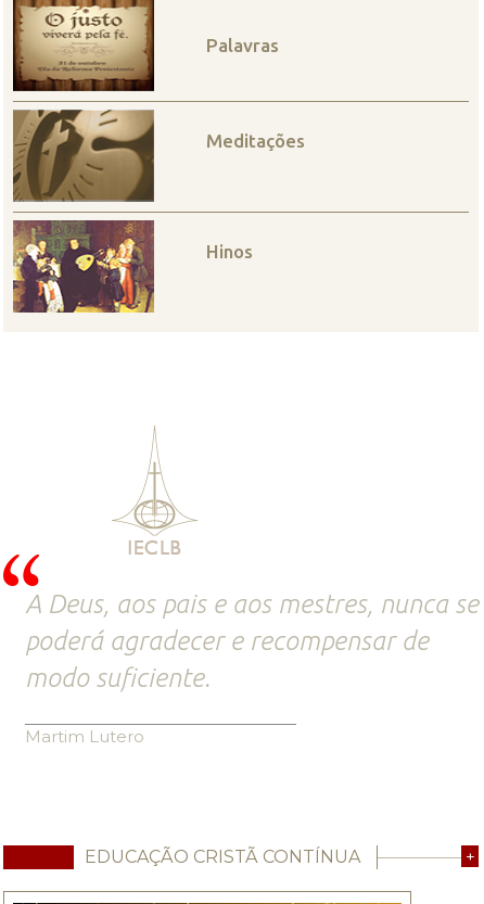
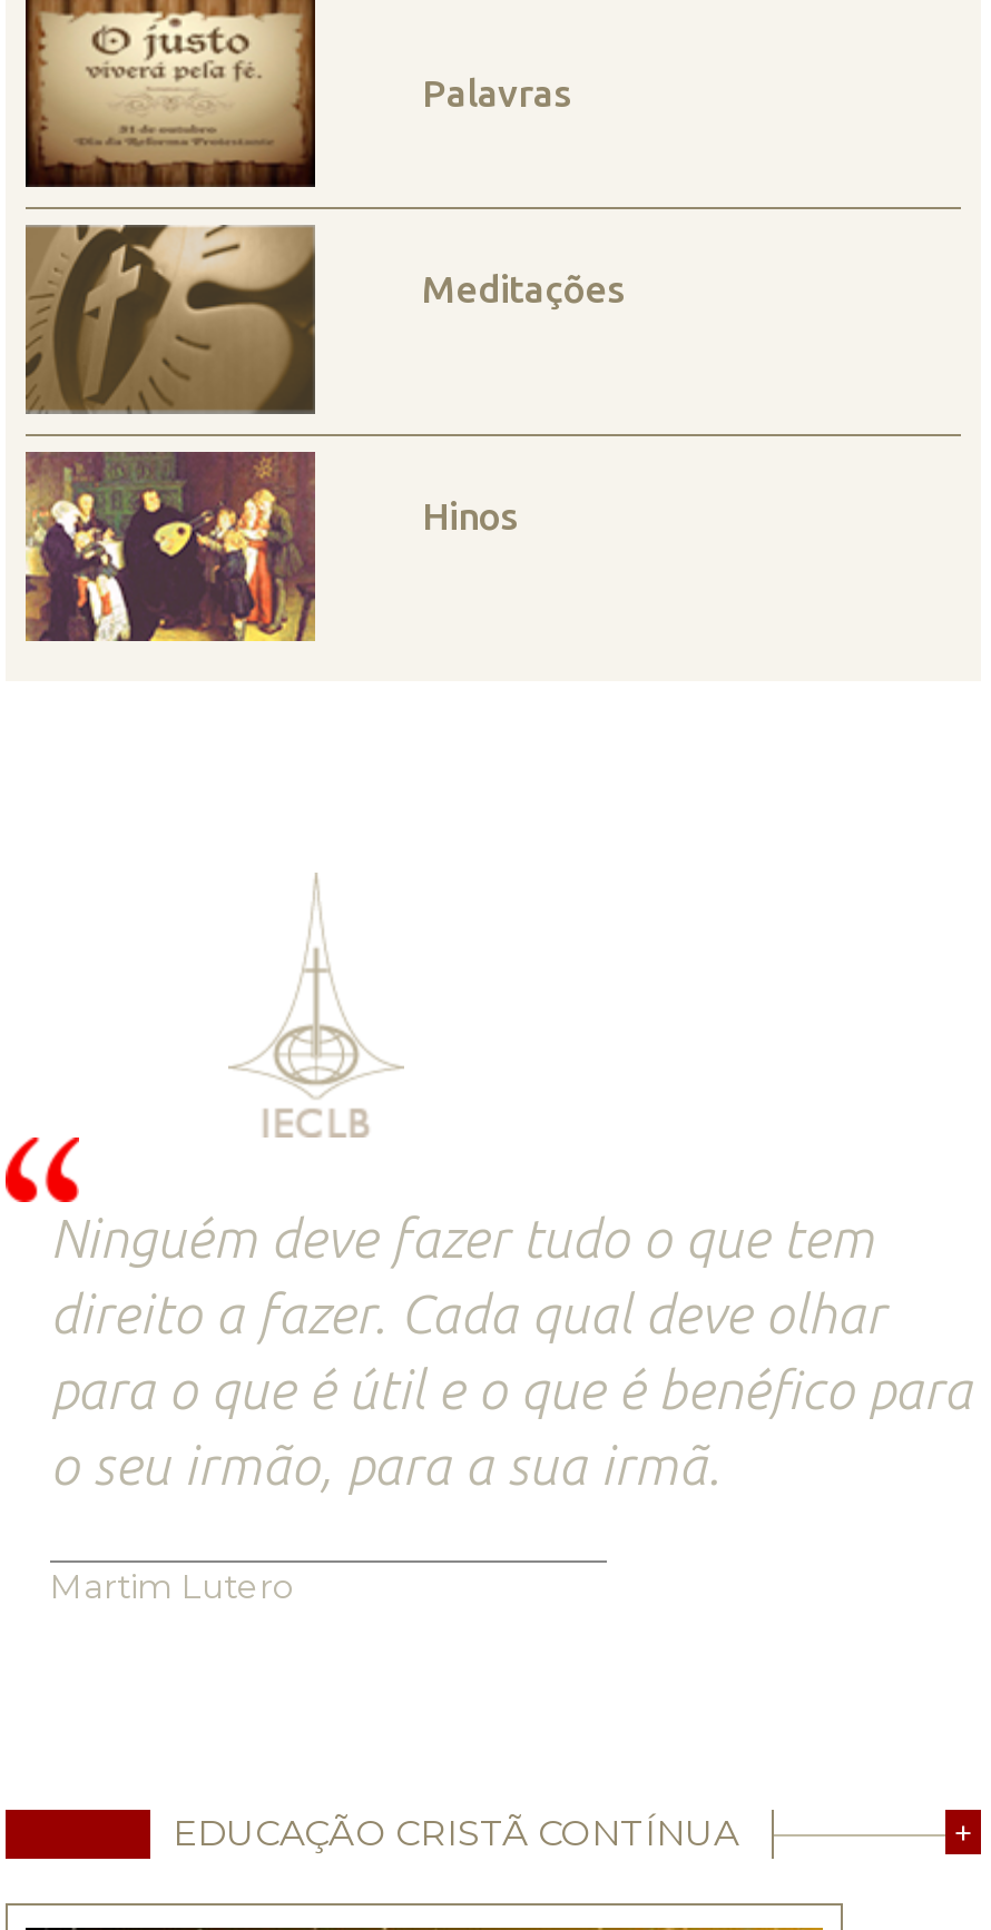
- A Deus, aos pais e aos mestres, nunca se
- poderá agradecer e recompensar de
- modo suficiente.
+ Ninguém deve fazer tudo o que tem
+ direito a fazer. Cada qual deve olhar
+ para o que é útil e o que é benéfico para
+ o seu irmão, para a sua irmã.
